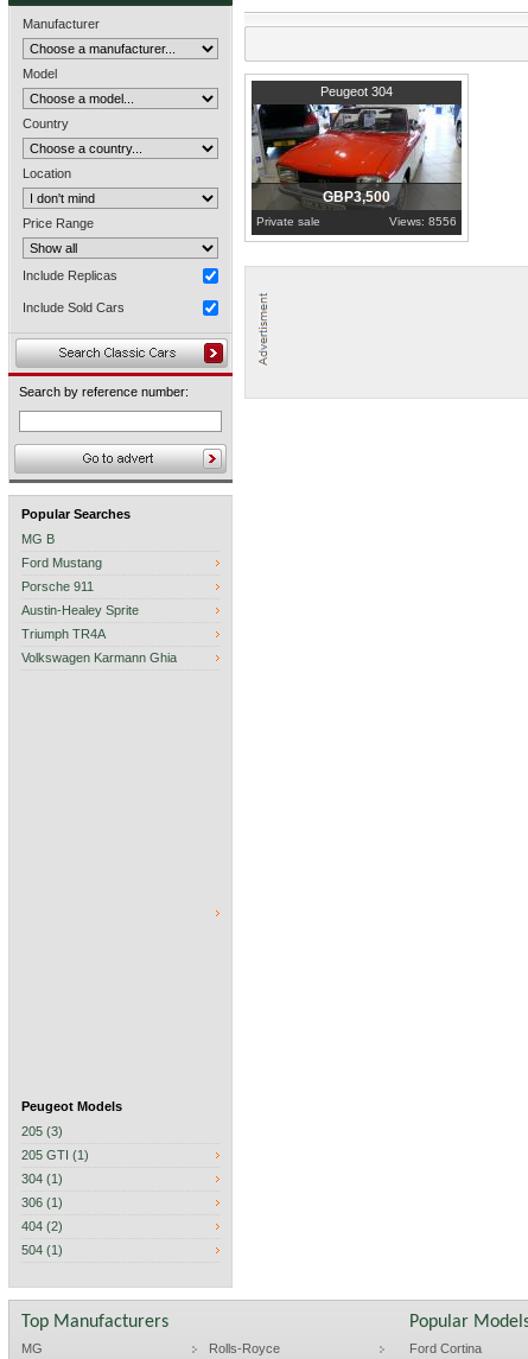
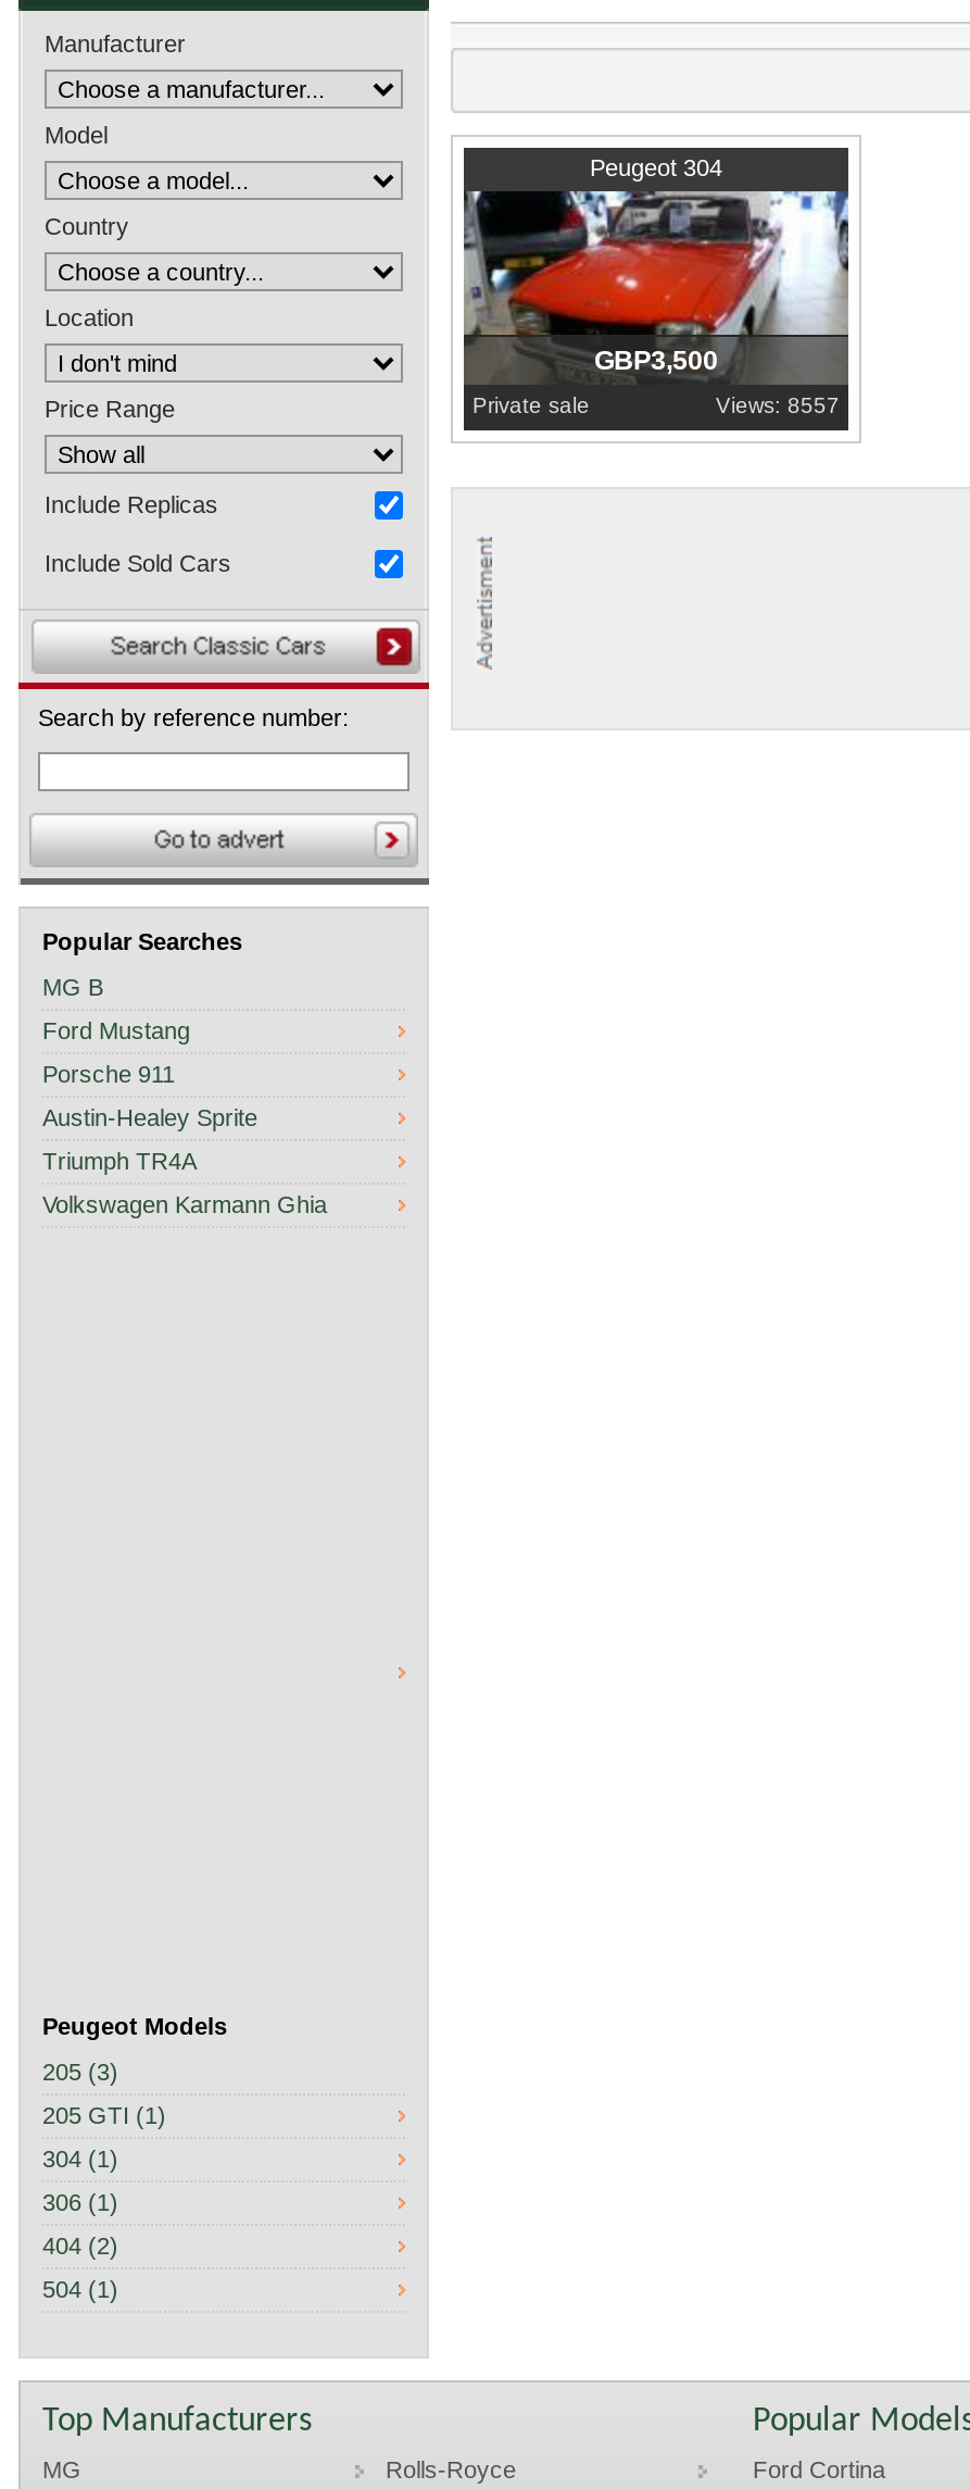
- Views: 8556
+ Views: 8557
